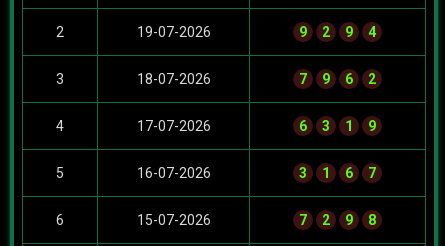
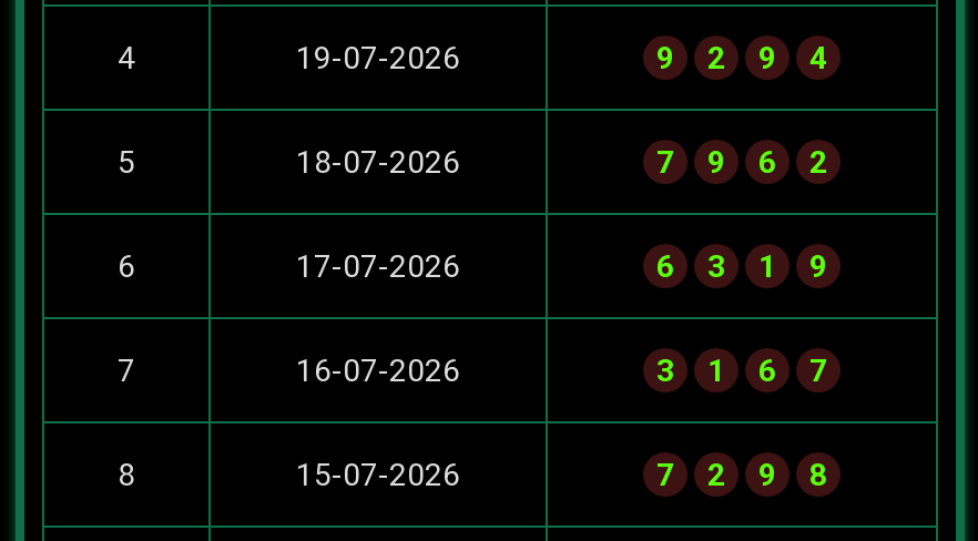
- 2
+ 4

- 3
+ 5

- 4
+ 6

- 5
+ 7

- 6
+ 8
